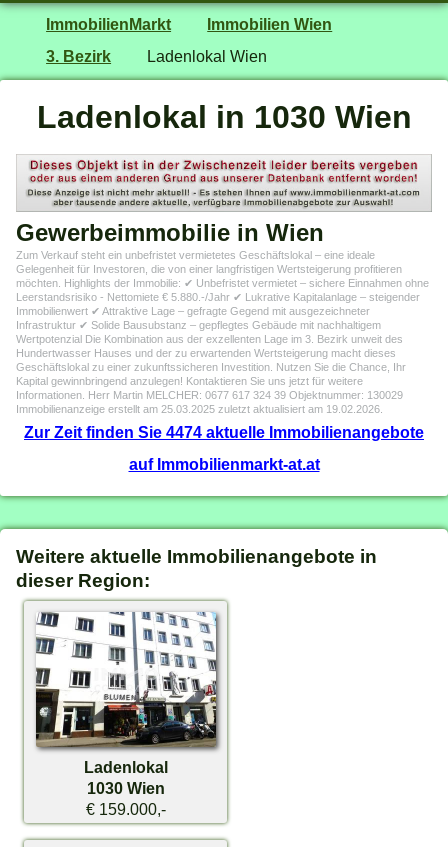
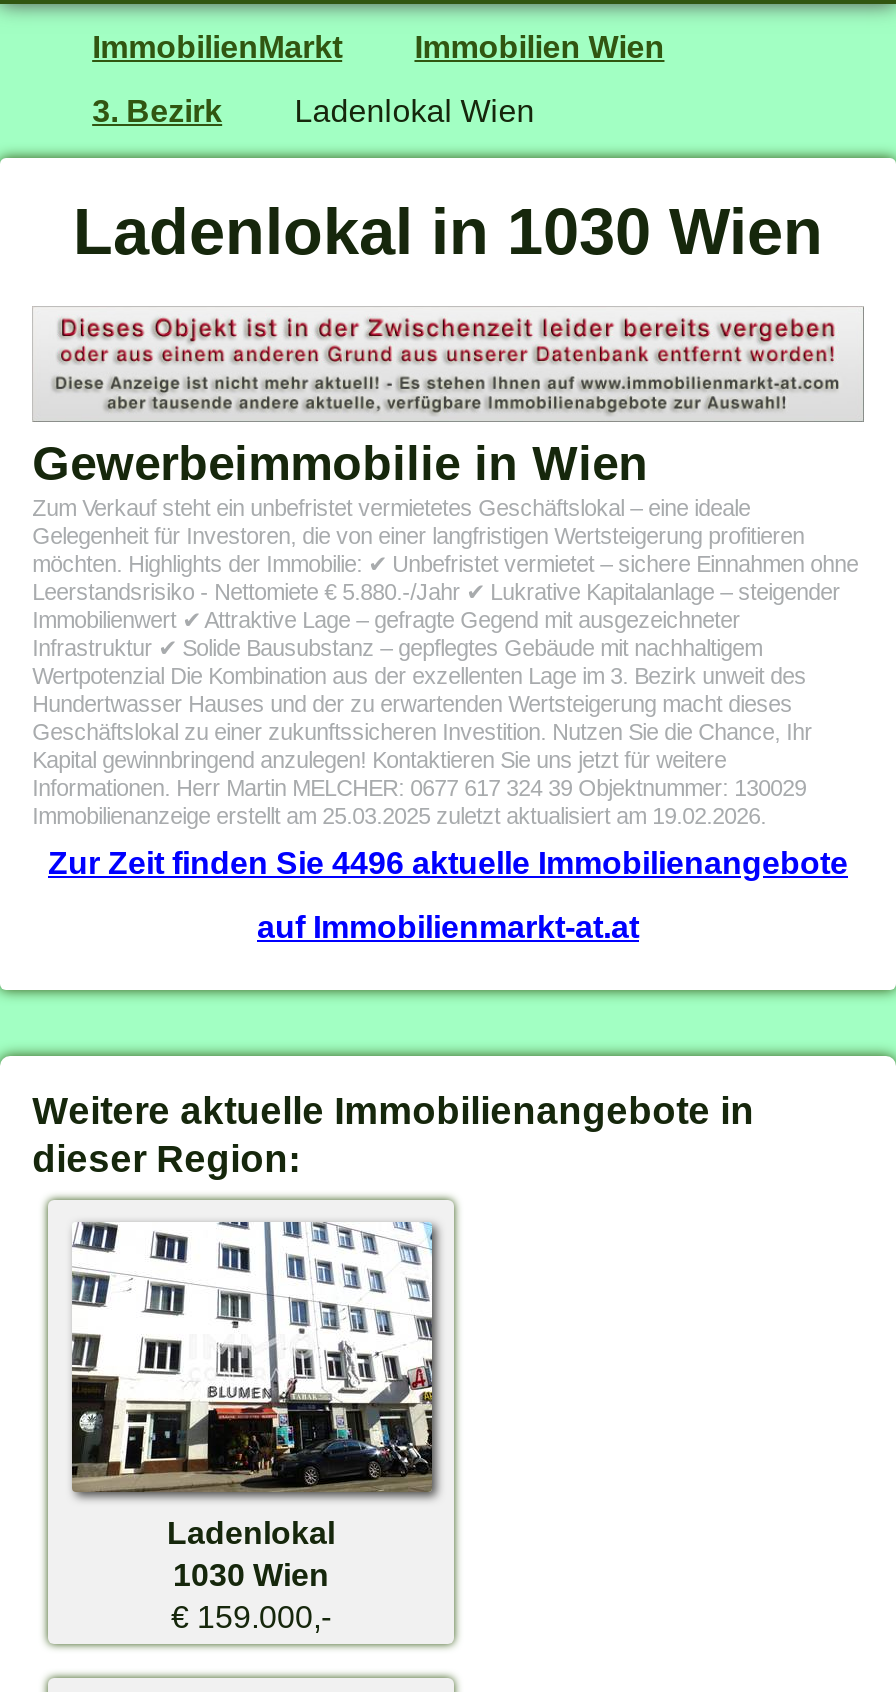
- Zur Zeit finden Sie 4474 aktuelle Immobilienangebote
+ Zur Zeit finden Sie 4496 aktuelle Immobilienangebote
